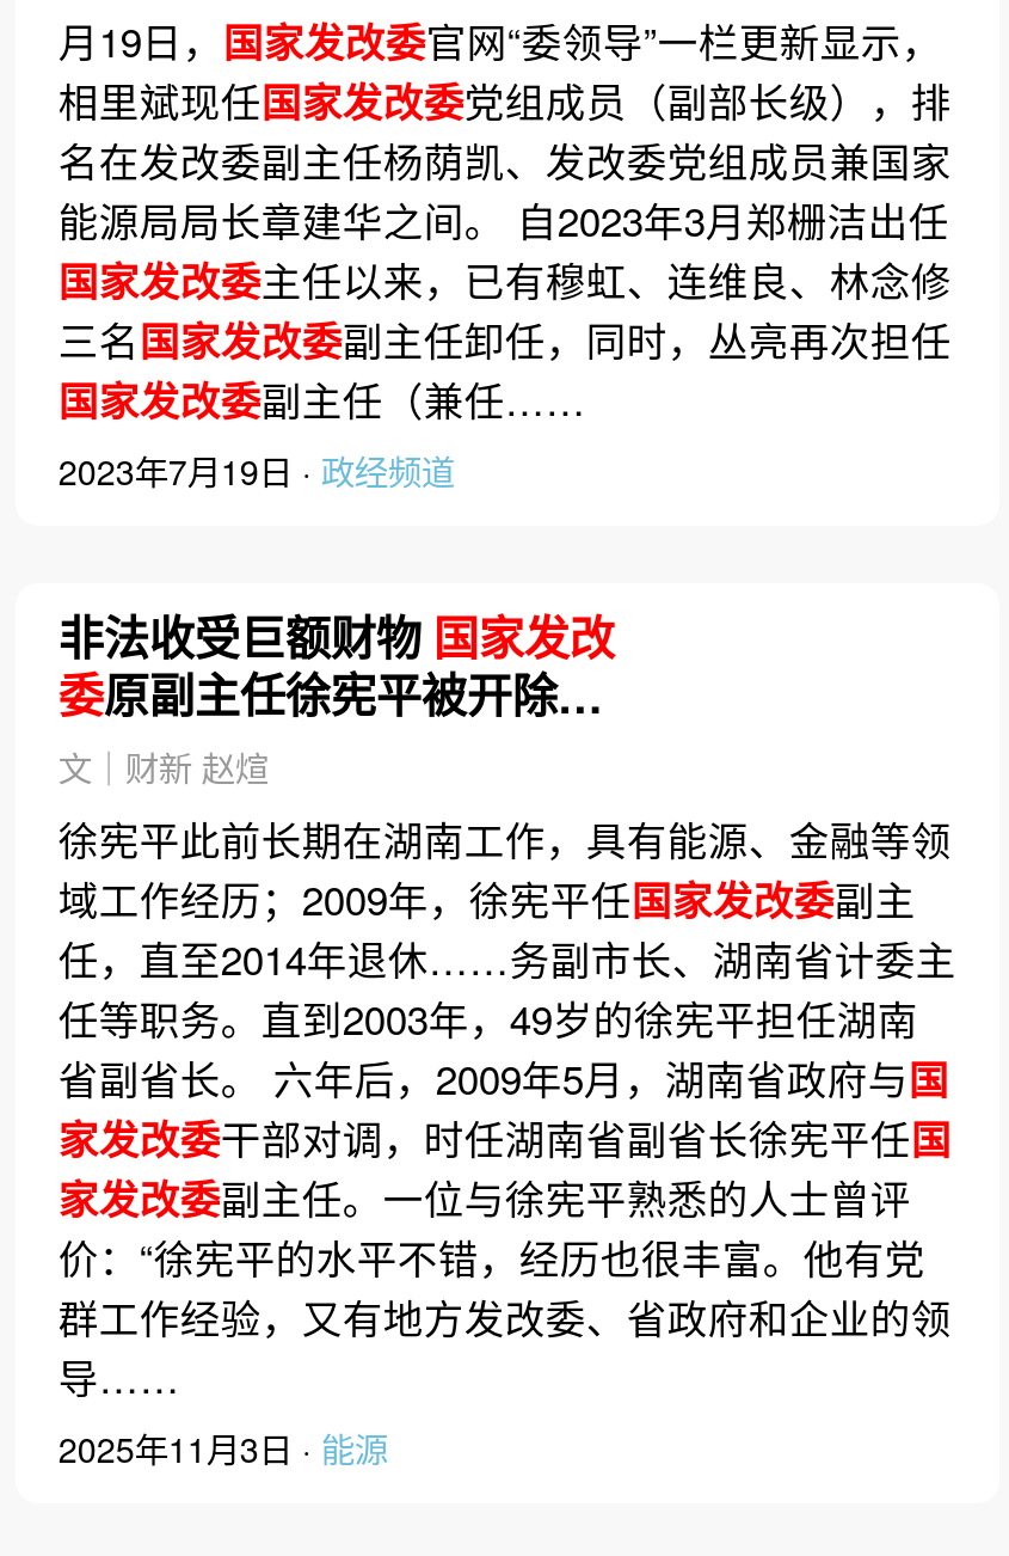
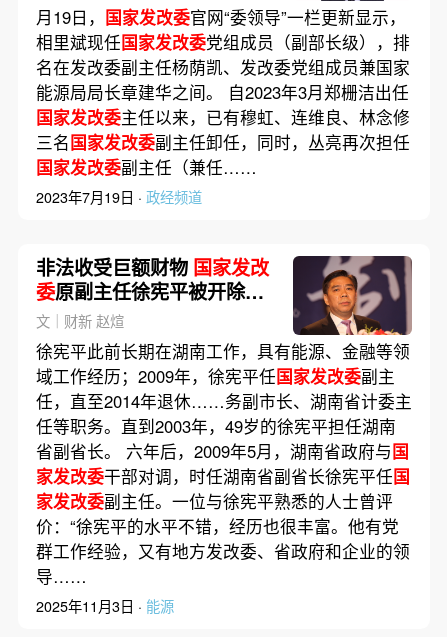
+ [image]
